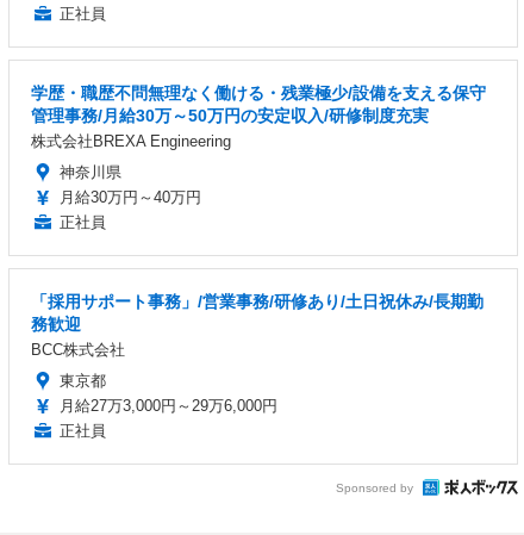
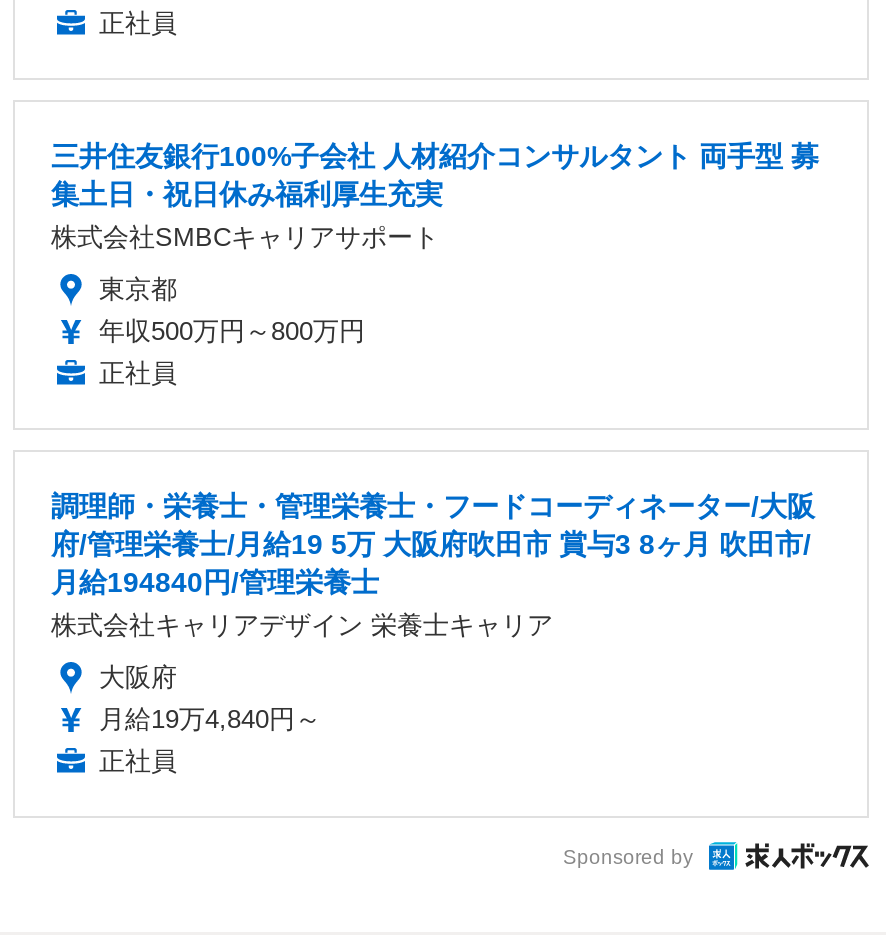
- 学歴・職歴不問無理なく働ける・残業極少/設備を支える保守
- 管理事務/月給30万～50万円の安定収入/研修制度充実
- 株式会社BREXA Engineering
+ 三井住友銀行100%子会社 人材紹介コンサルタント 両手型 募
+ 集土日・祝日休み福利厚生充実
+ 株式会社SMBCキャリアサポート

- 神奈川県
- 月給30万円～40万円
+ 東京都
+ 年収500万円～800万円

- 「採用サポート事務」/営業事務/研修あり/土日祝休み/長期勤
- 務歓迎
- BCC株式会社
+ 調理師・栄養士・管理栄養士・フードコーディネーター/大阪
+ 府/管理栄養士/月給19 5万 大阪府吹田市 賞与3 8ヶ月 吹田市/
+ 月給194840円/管理栄養士
+ 株式会社キャリアデザイン 栄養士キャリア

- 東京都
- 月給27万3,000円～29万6,000円
+ 大阪府
+ 月給19万4,840円～
